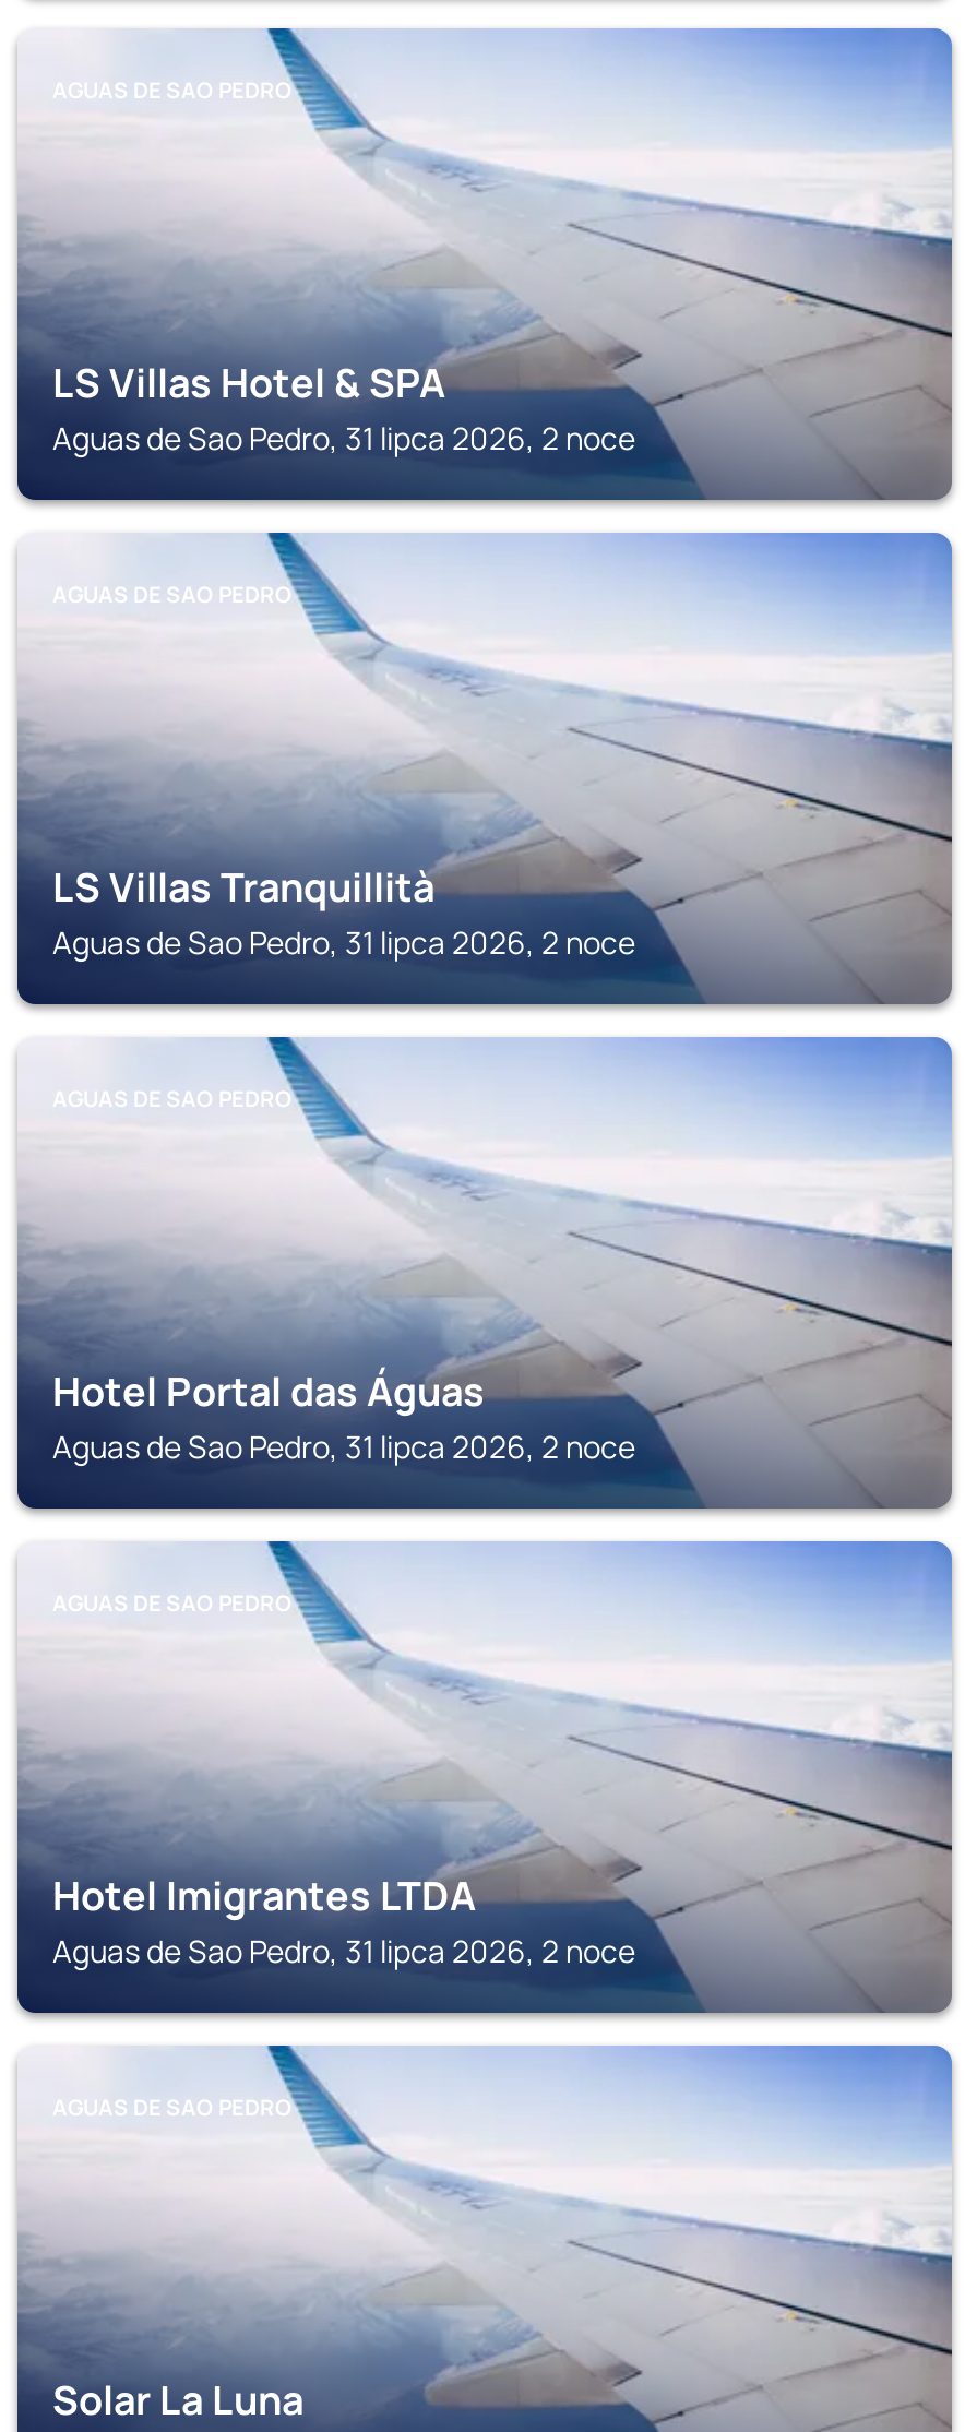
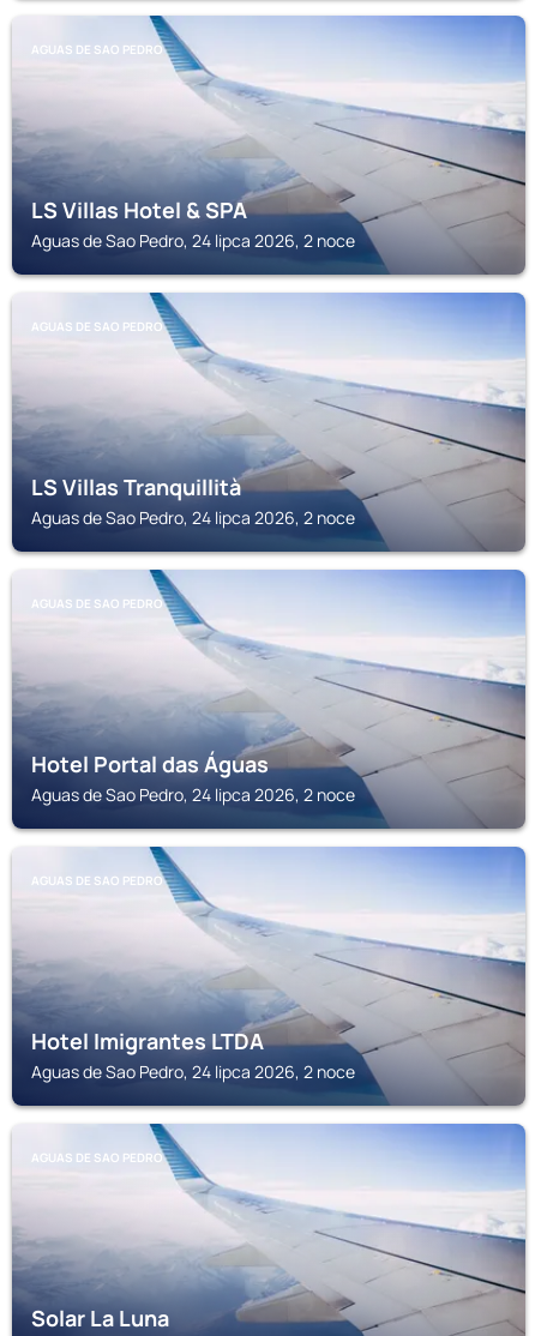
- Aguas de Sao Pedro, 31 lipca 2026, 2 noce
+ Aguas de Sao Pedro, 24 lipca 2026, 2 noce

- Aguas de Sao Pedro, 31 lipca 2026, 2 noce
+ Aguas de Sao Pedro, 24 lipca 2026, 2 noce

- Aguas de Sao Pedro, 31 lipca 2026, 2 noce
+ Aguas de Sao Pedro, 24 lipca 2026, 2 noce

- Aguas de Sao Pedro, 31 lipca 2026, 2 noce
+ Aguas de Sao Pedro, 24 lipca 2026, 2 noce
